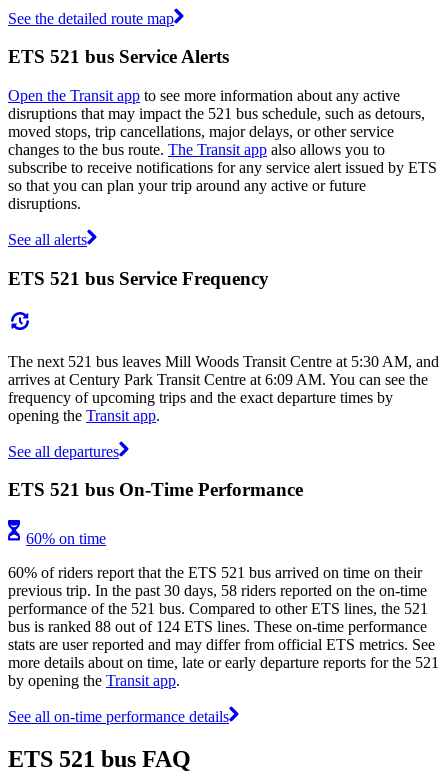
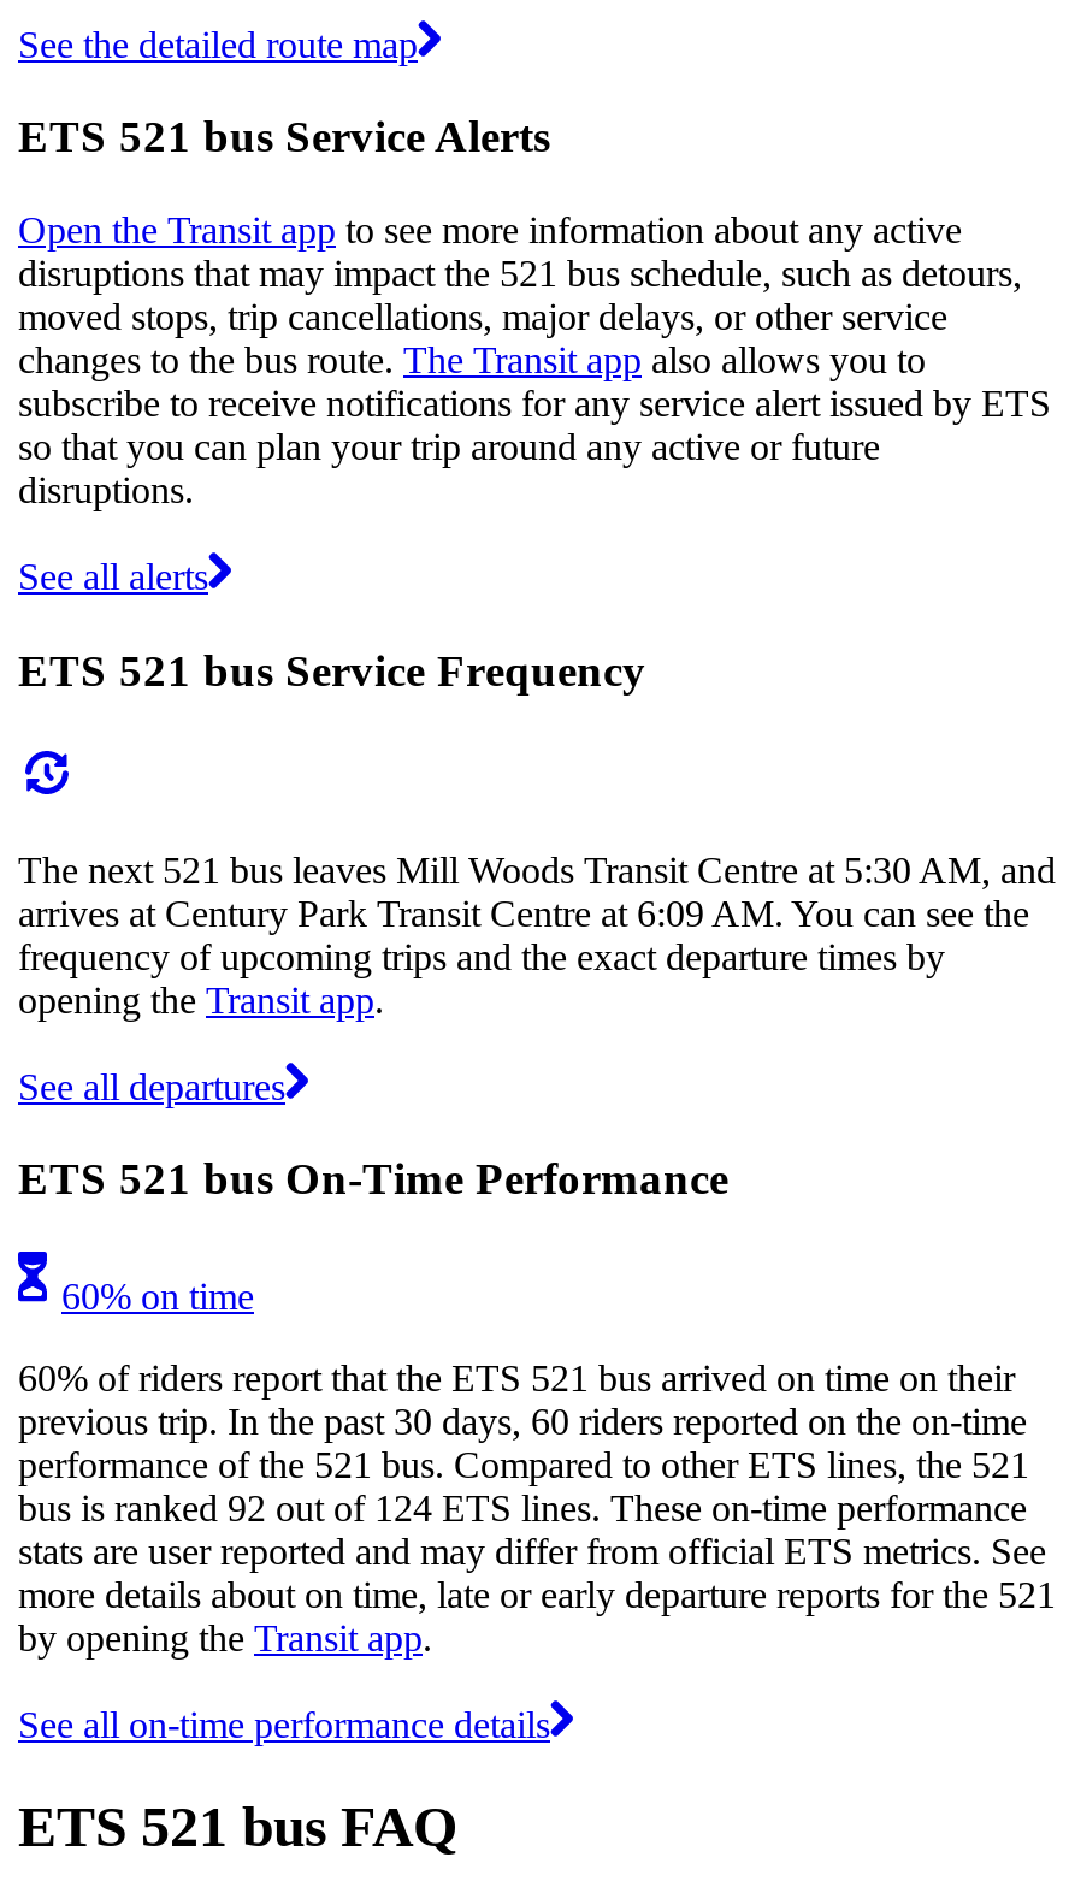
- previous trip. In the past 30 days, 58 riders reported on the on-time
+ previous trip. In the past 30 days, 60 riders reported on the on-time

- bus is ranked 88 out of 124 ETS lines. These on-time performance
+ bus is ranked 92 out of 124 ETS lines. These on-time performance
